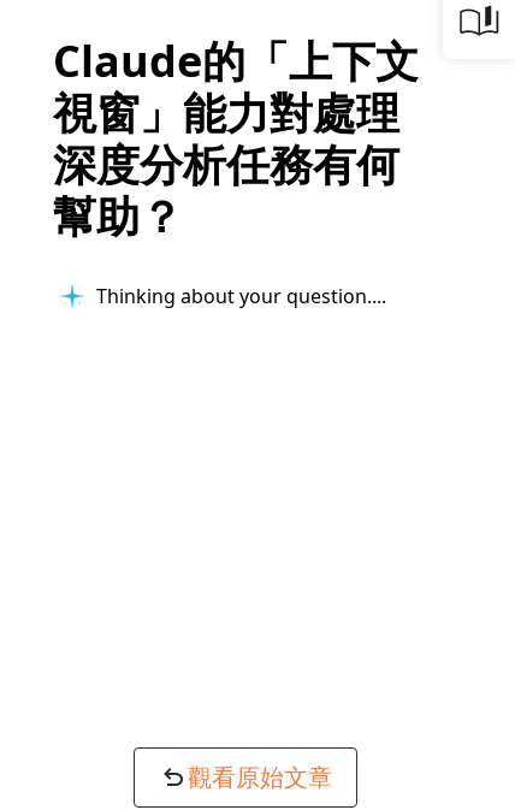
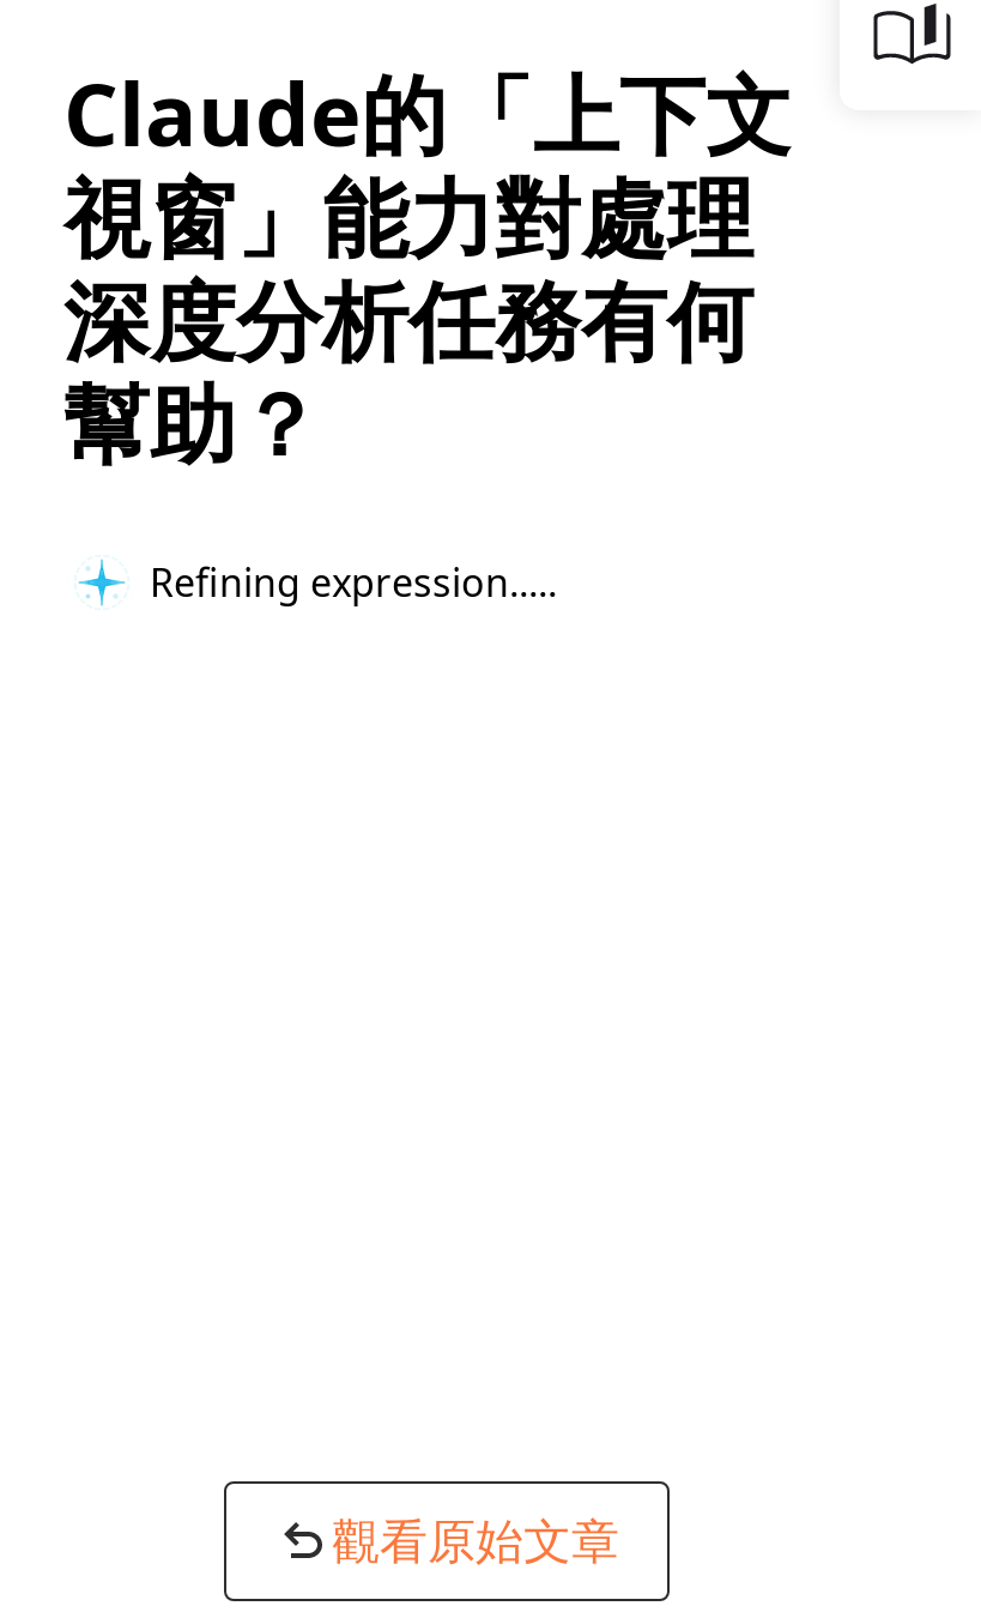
- Thinking about your question...
+ Refining expression...
